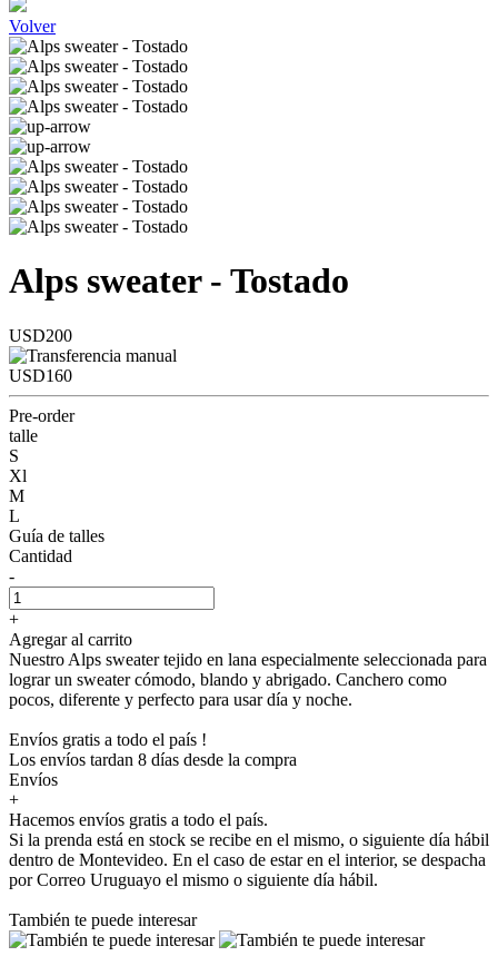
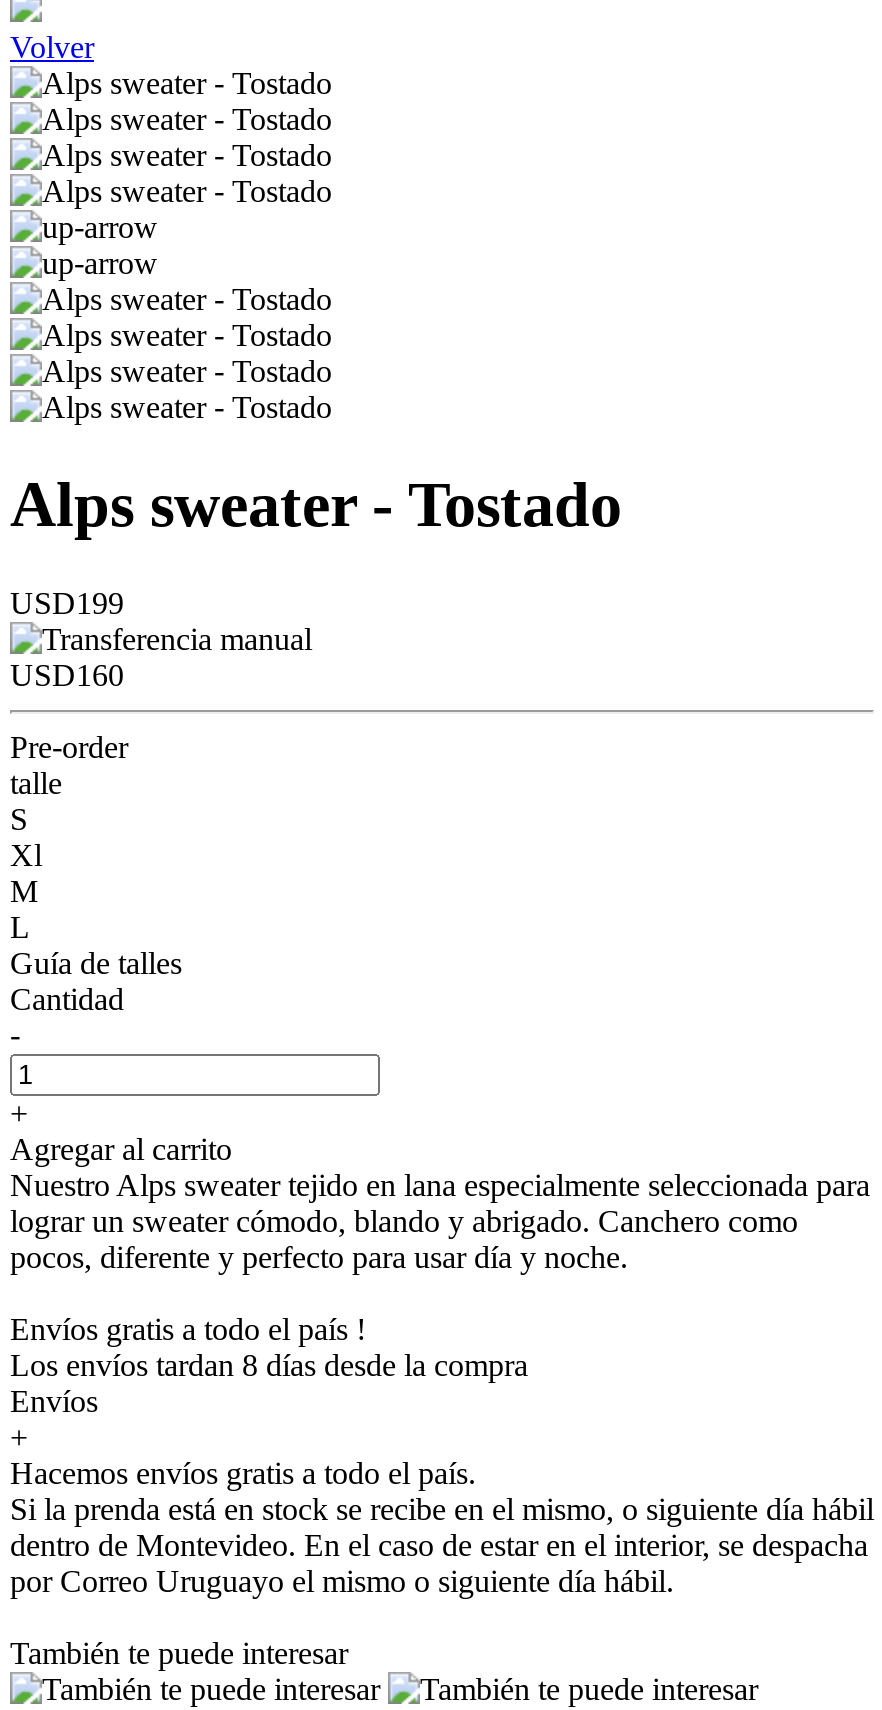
- USD200
+ USD199
